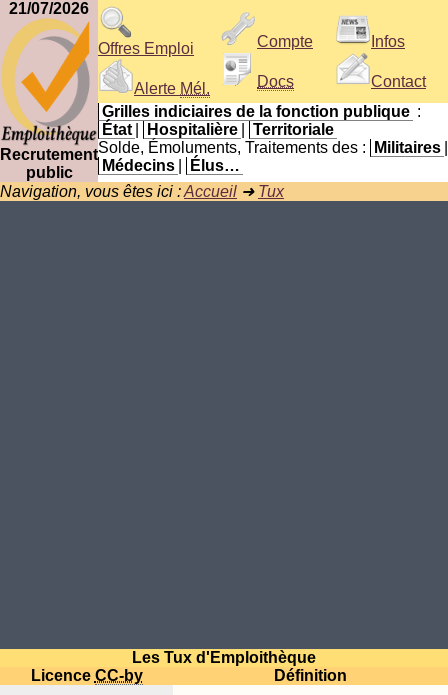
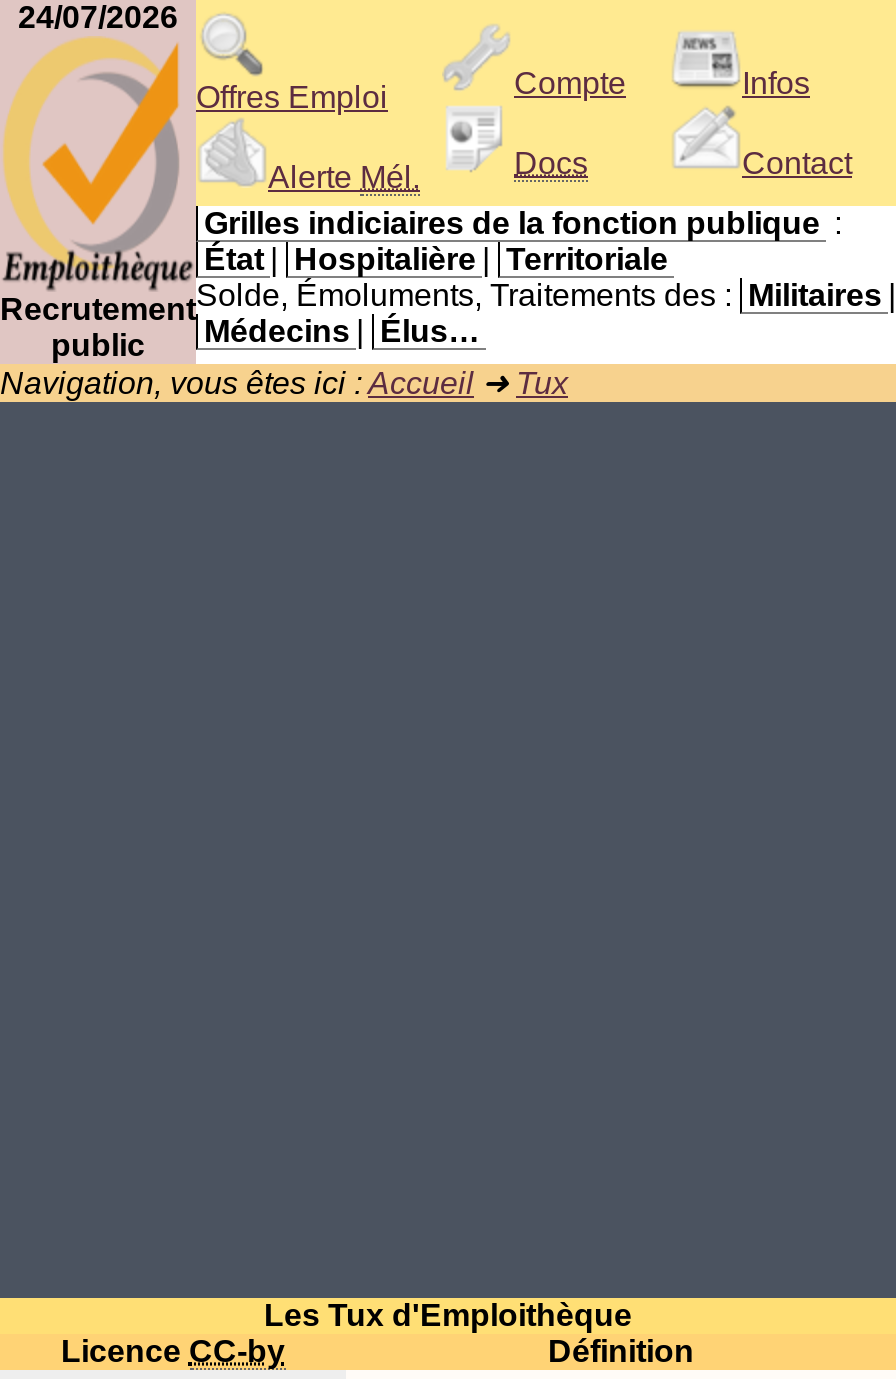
- 21/07/2026
+ 24/07/2026
